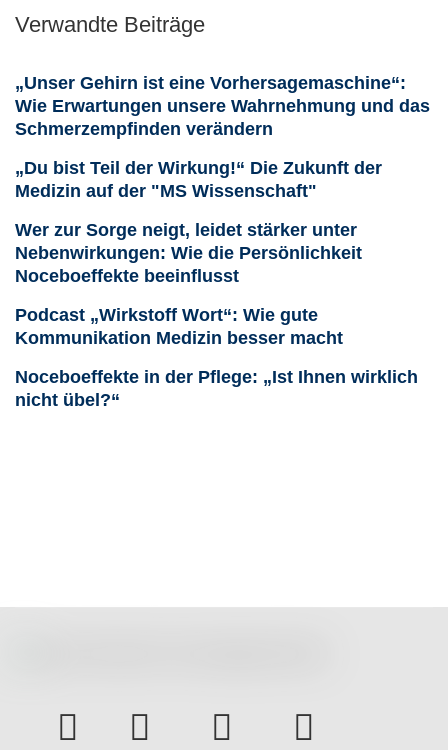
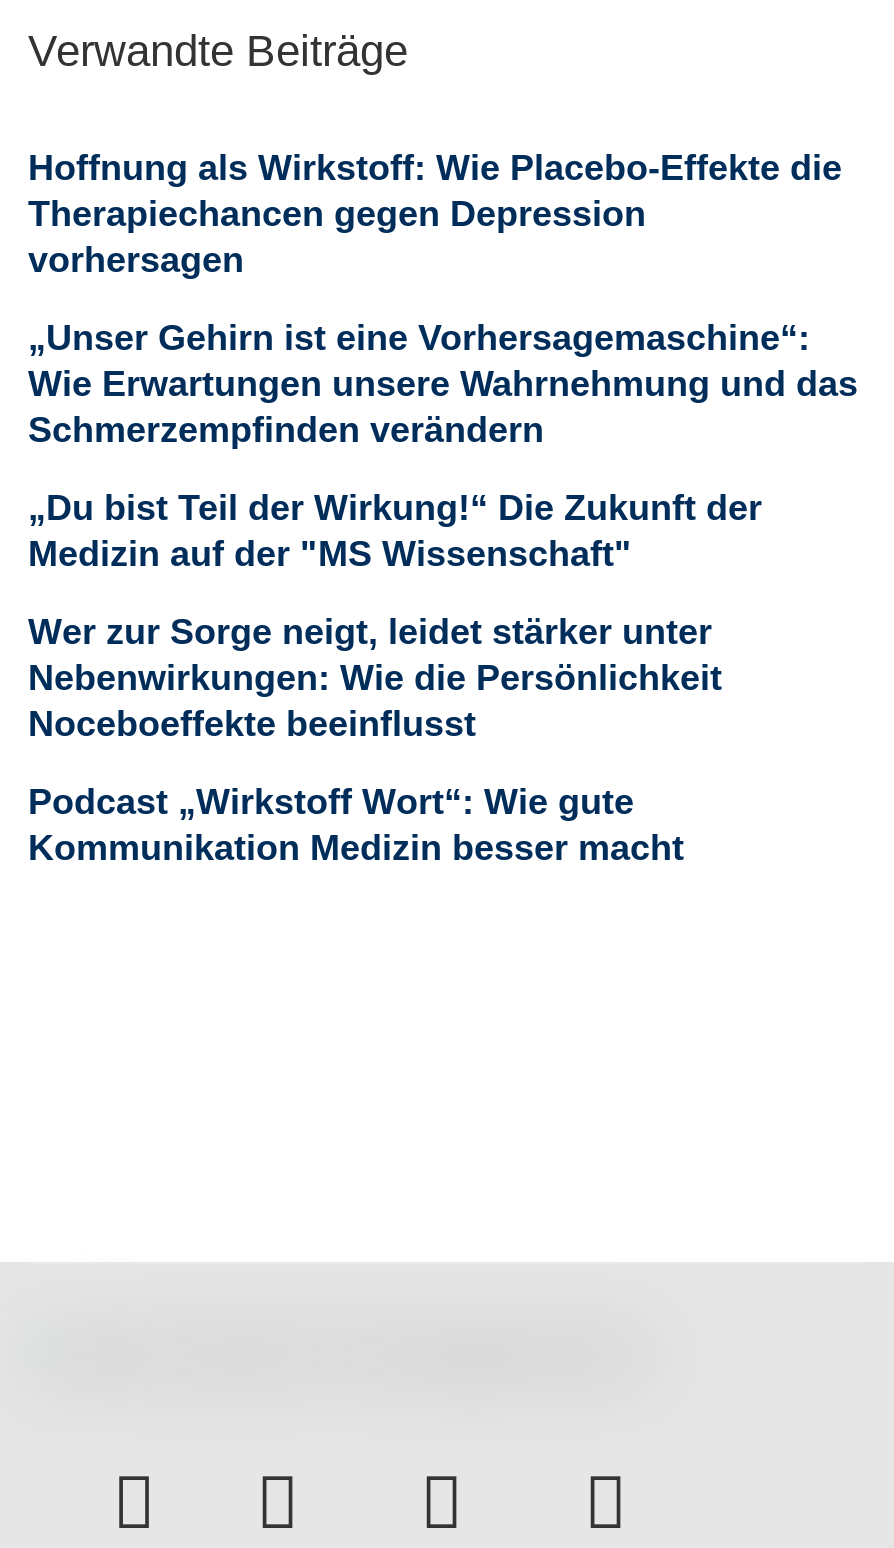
+ Hoffnung als Wirkstoff: Wie Placebo-Effekte die
+ Therapiechancen gegen Depression
+ vorhersagen

moved down: „Unser Gehirn ist eine Vorhersagemaschine“: | Wie Erwartungen unsere Wahrnehmung und das | Schmerzempfinden verändern | ... | Podcast „Wirkstoff Wort“: Wie gute | Kommunikation Medizin besser macht

- Noceboeffekte in der Pflege: „Ist Ihnen wirklich
- nicht übel?“
